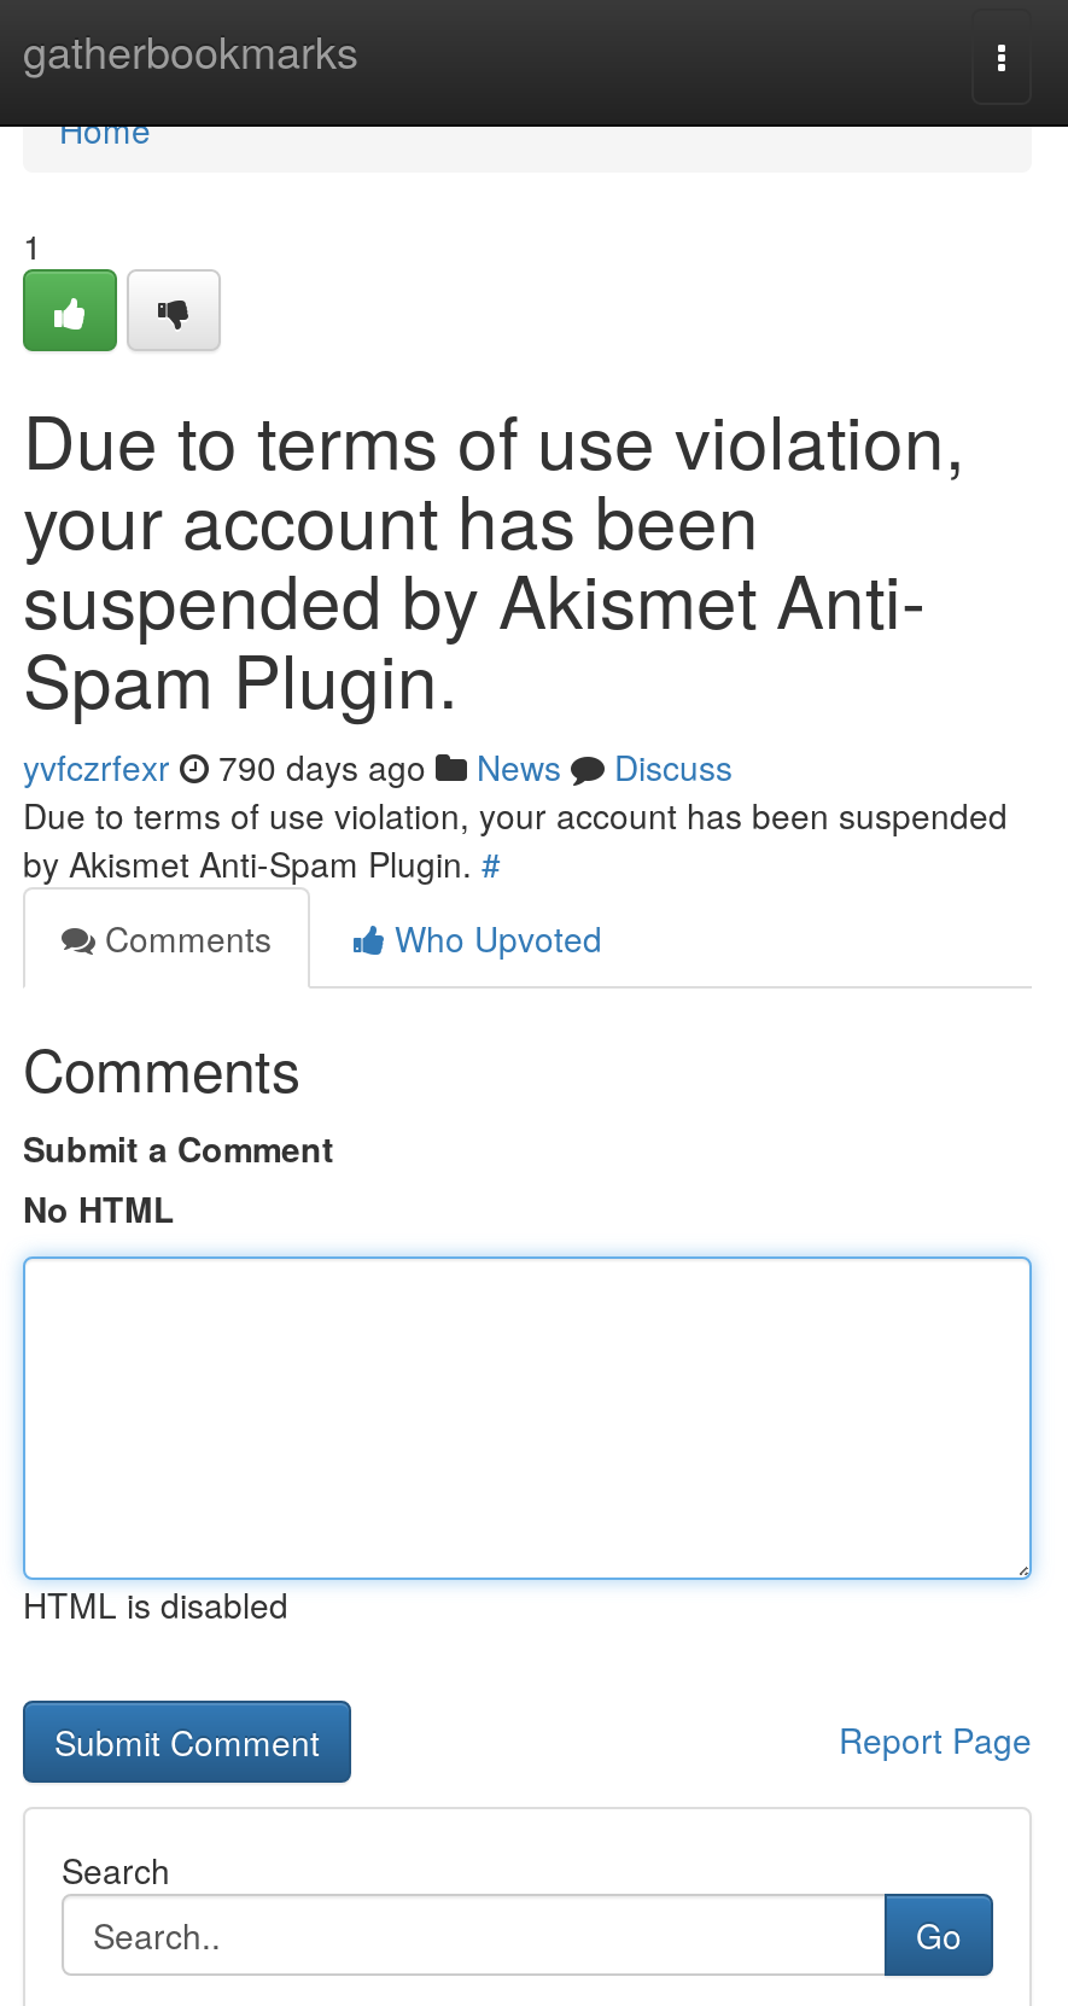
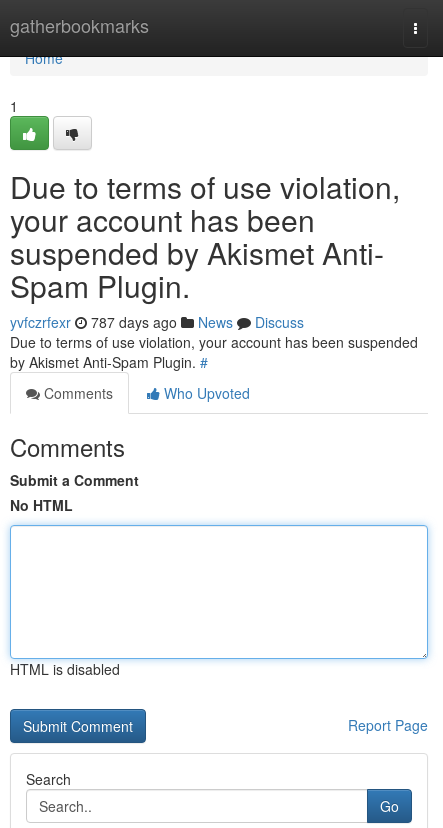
- yvfczrfexr 790 days ago News Discuss
+ yvfczrfexr 787 days ago News Discuss
